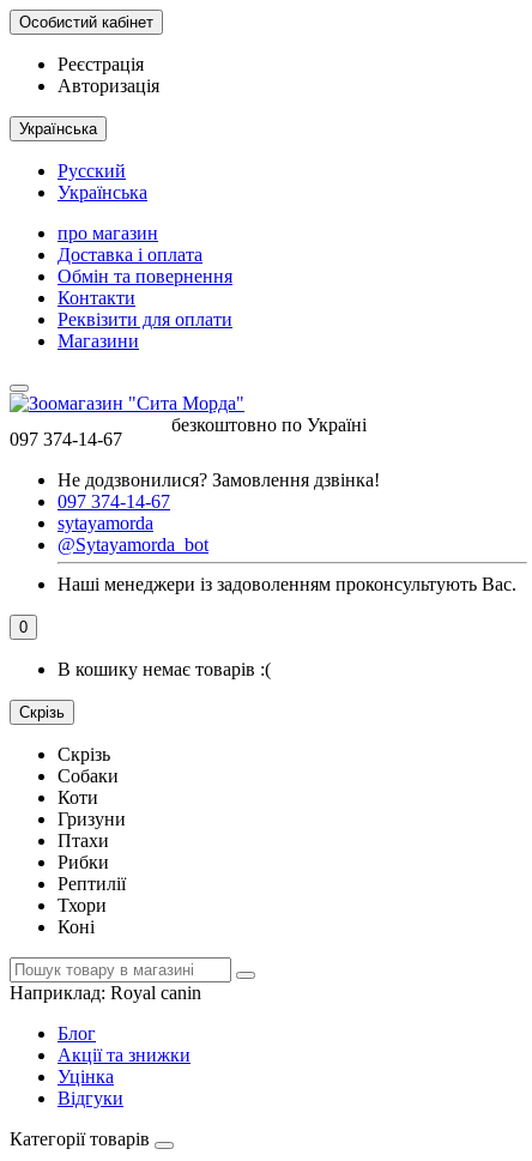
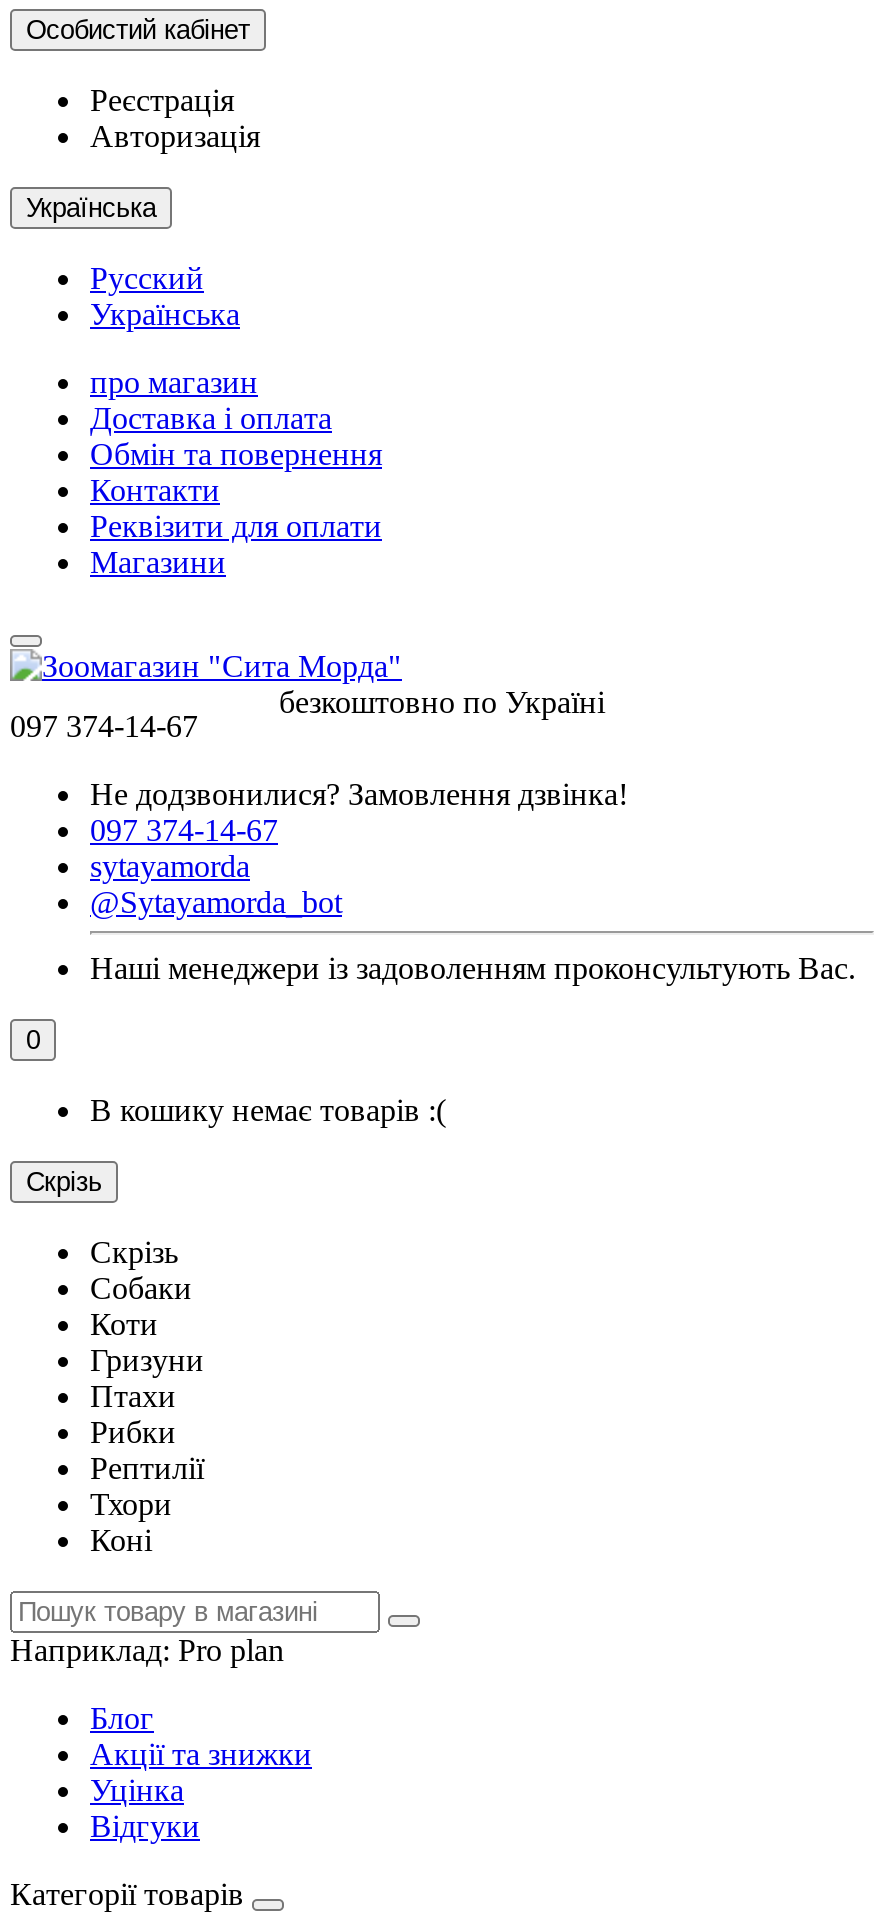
- Наприклад:Royal canin
+ Наприклад:Pro plan
